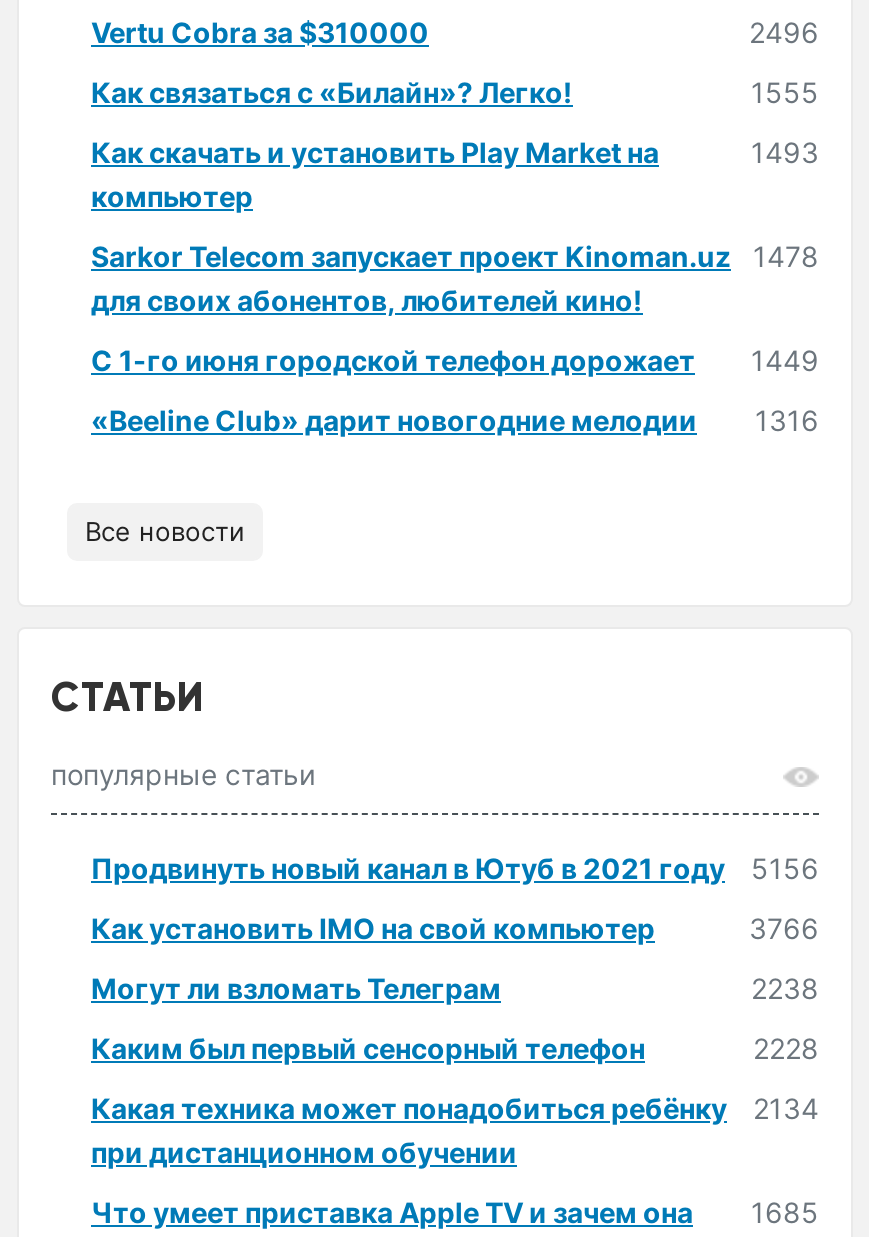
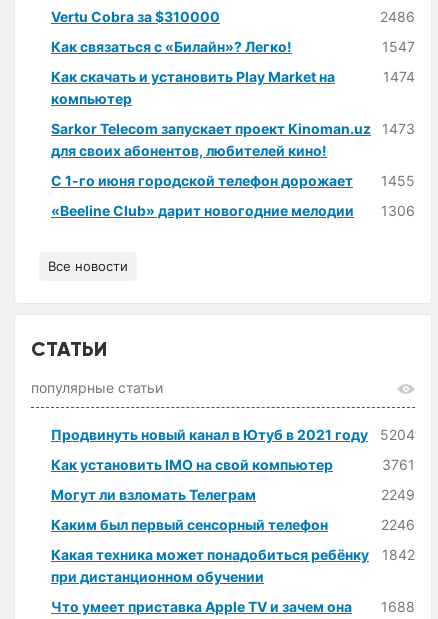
- 2496
+ 2486

- 1555
+ 1547

- 1493
+ 1474

- Sarkor Telecom запускает проект Kinoman.uz 1478
+ Sarkor Telecom запускает проект Kinoman.uz 1473

- С 1-го июня городской телефон дорожает 1449
+ С 1-го июня городской телефон дорожает 1455

- «Beeline Club» дарит новогодние мелодии 1316
+ «Beeline Club» дарит новогодние мелодии 1306

- Продвинуть новый канал в Ютуб в 2021 году 5156
+ Продвинуть новый канал в Ютуб в 2021 году 5204

- 3766
+ 3761

- 2238
+ 2249

- 2228
+ 2246

- Какая техника может понадобиться ребёнку 2134
+ Какая техника может понадобиться ребёнку 1842

- Что умеет приставка Apple TV и зачем она 1685
+ Что умеет приставка Apple TV и зачем она 1688
